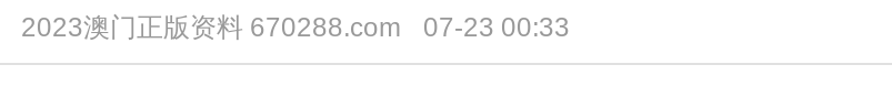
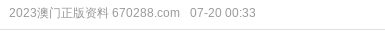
- 2023澳门正版资料 670288.com 07-23 00:33
+ 2023澳门正版资料 670288.com 07-20 00:33
